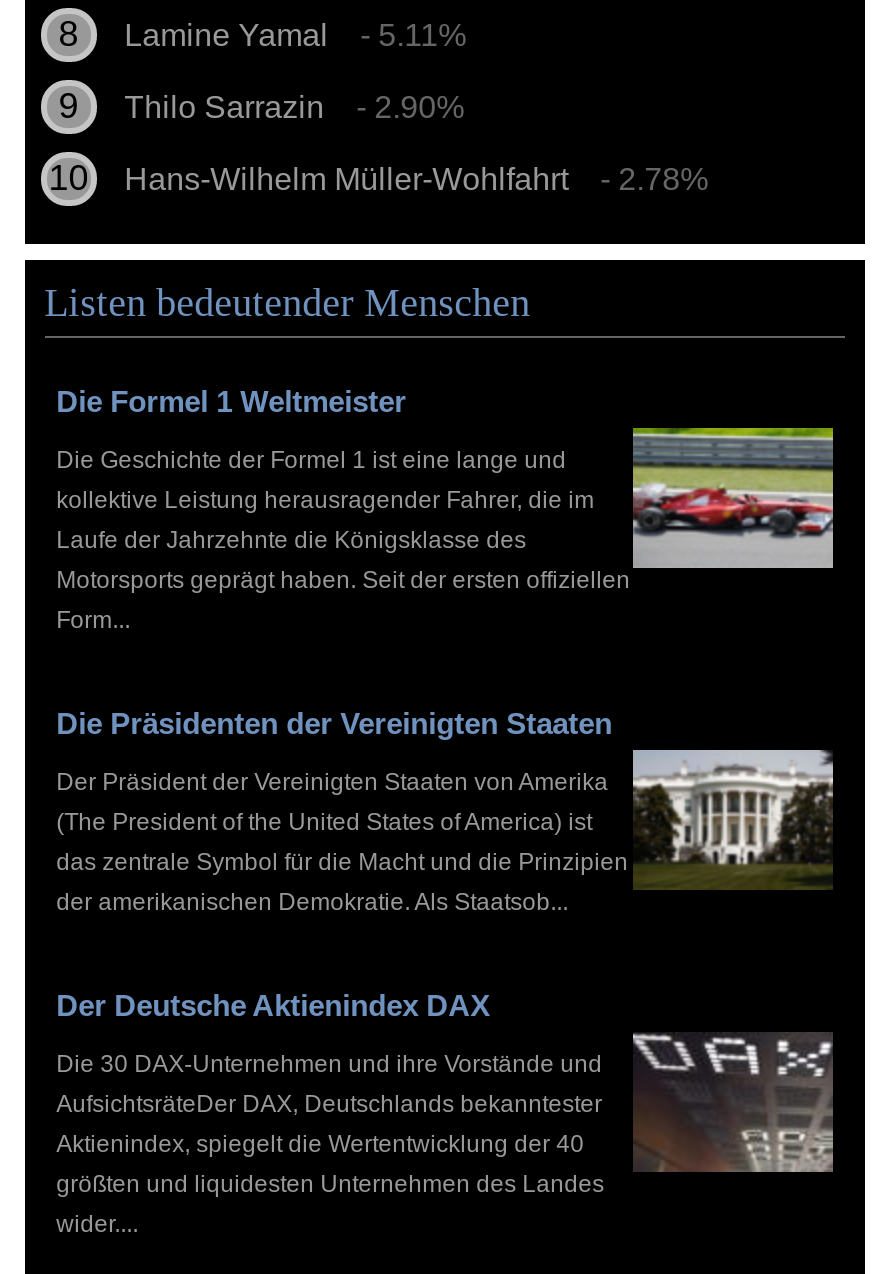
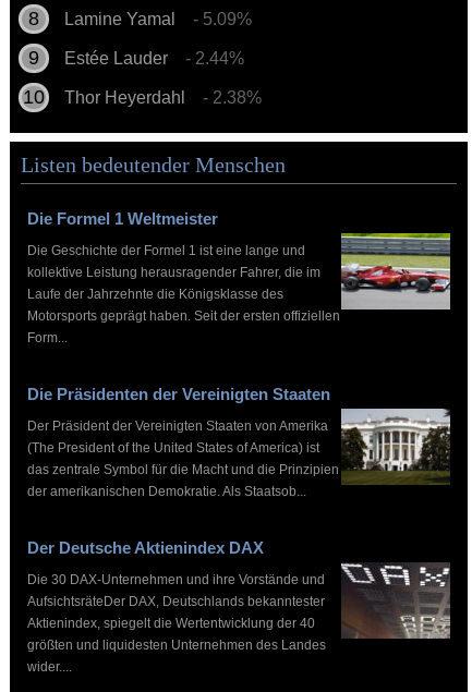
- Lamine Yamal - 5.11%
+ Lamine Yamal - 5.09%

- Thilo Sarrazin
- - 2.90%
+ Estée Lauder
+ - 2.44%

- Hans-Wilhelm Müller-Wohlfahrt
- - 2.78%
+ Thor Heyerdahl
+ - 2.38%
